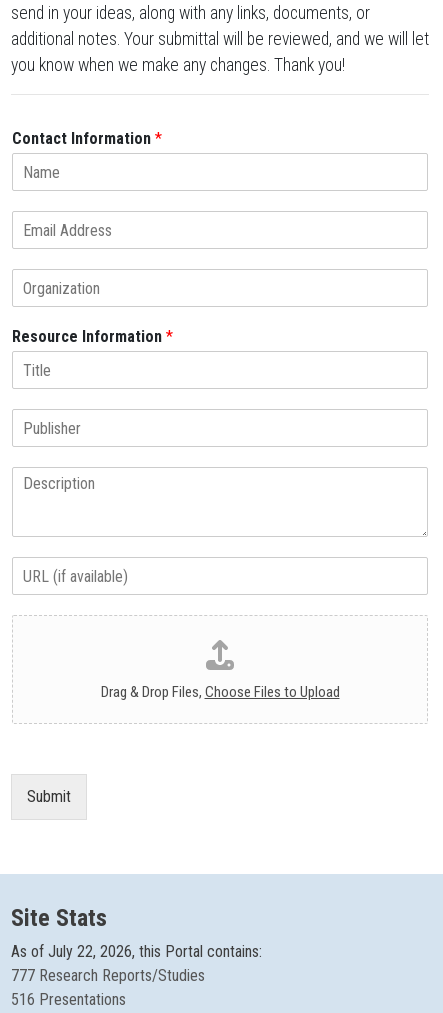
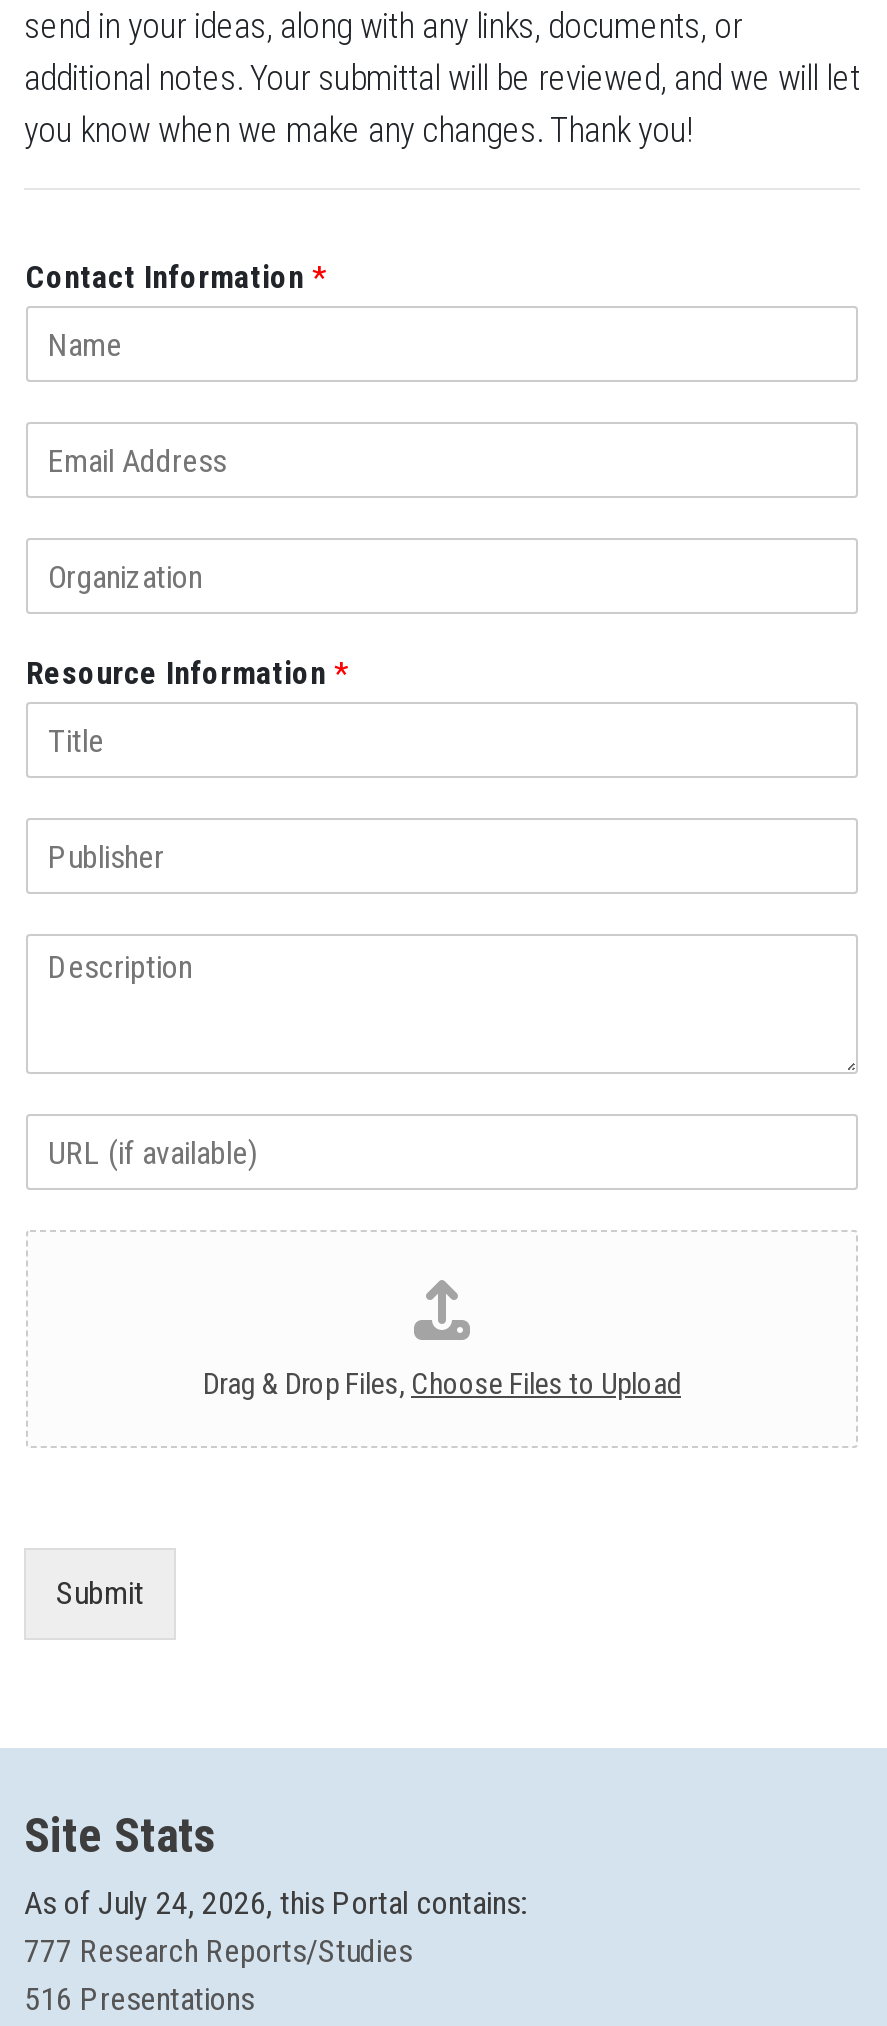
- As of July 22, 2026, this Portal contains:
+ As of July 24, 2026, this Portal contains:
